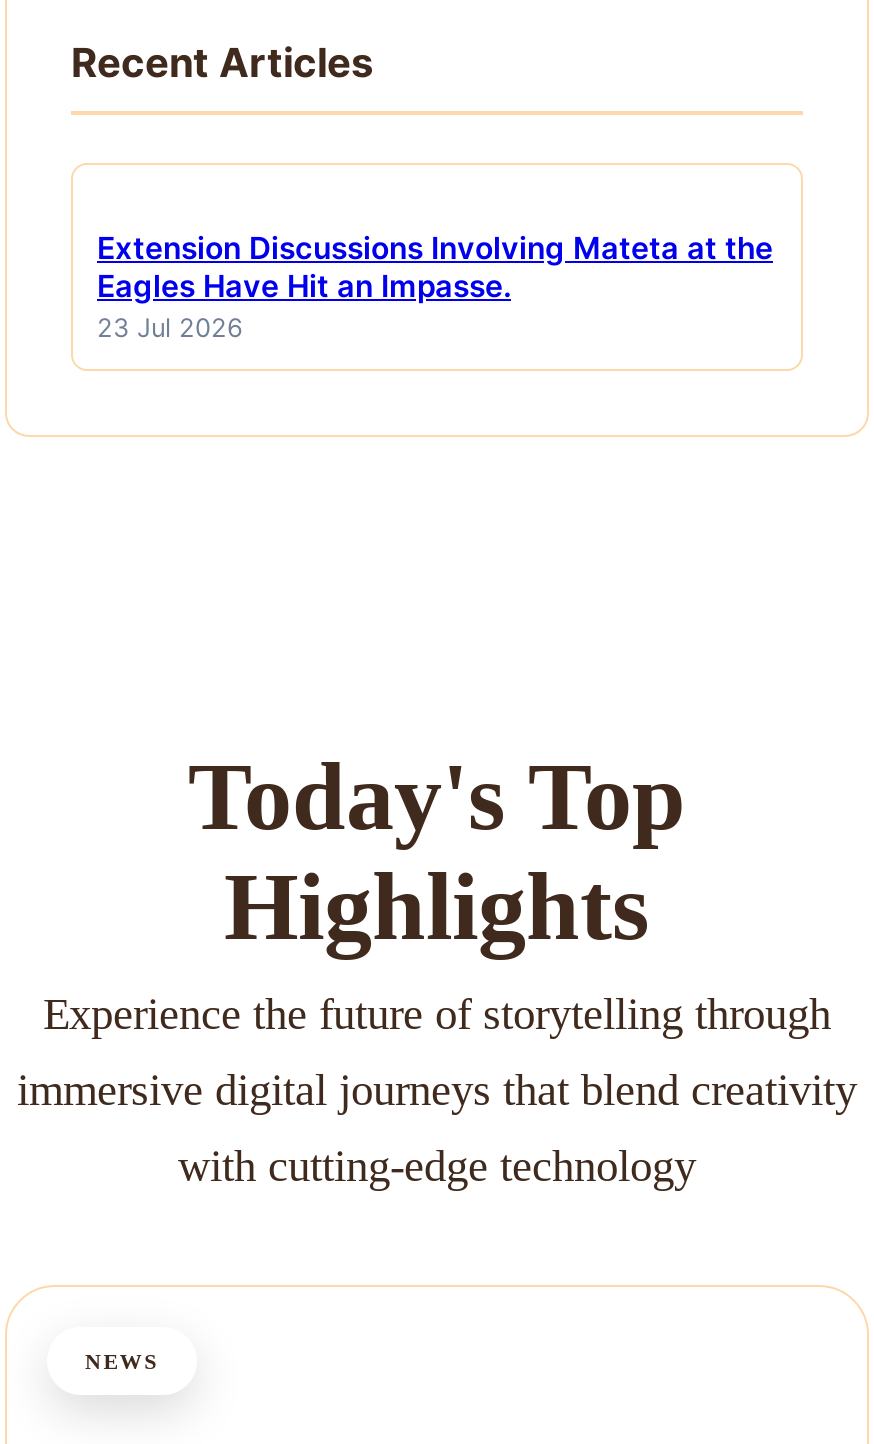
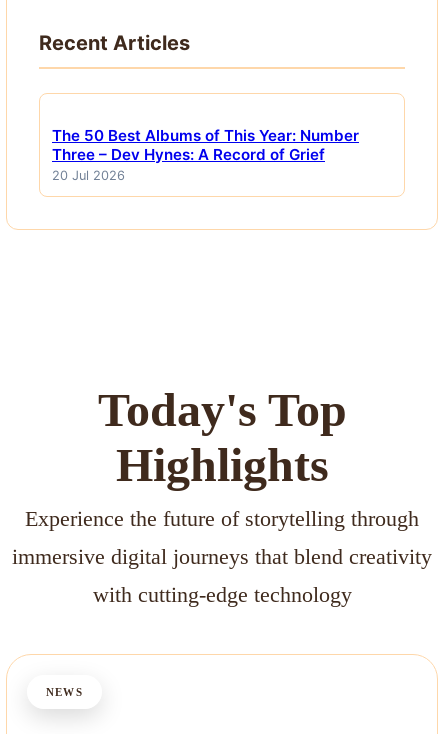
- Extension Discussions Involving Mateta at the
- Eagles Have Hit an Impasse.
- 23 Jul 2026
+ The 50 Best Albums of This Year: Number
+ Three – Dev Hynes: A Record of Grief
+ 20 Jul 2026
